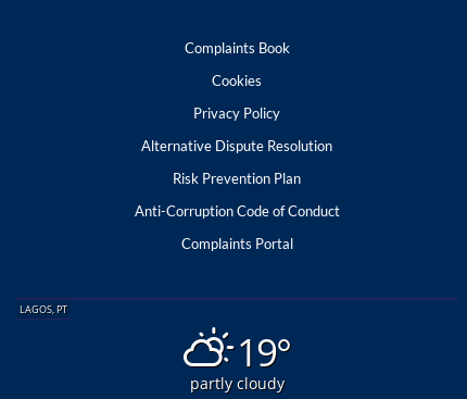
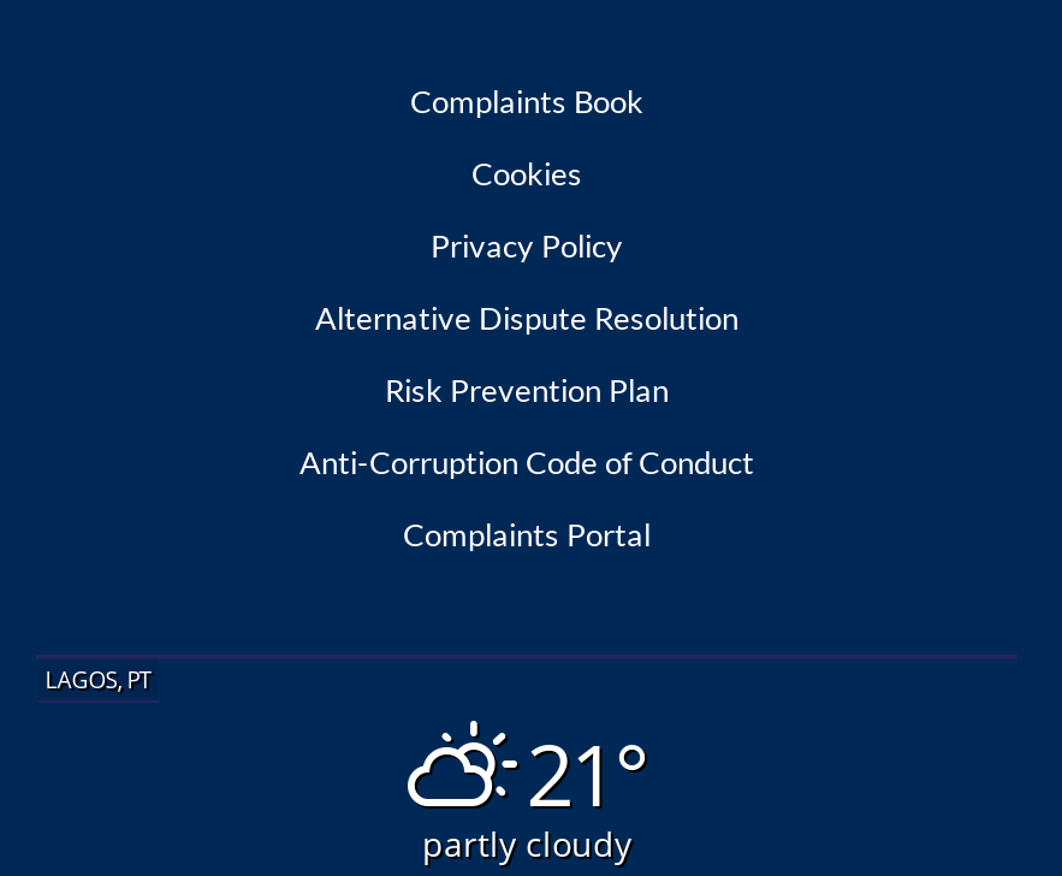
- 19°
+ 21°
